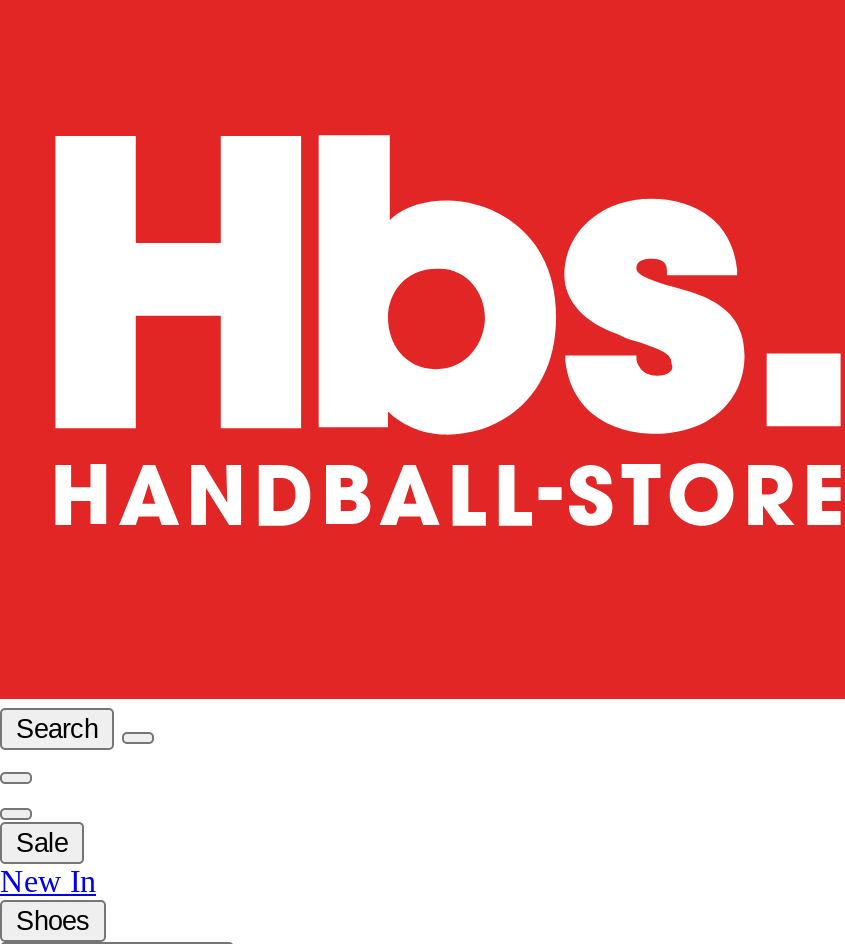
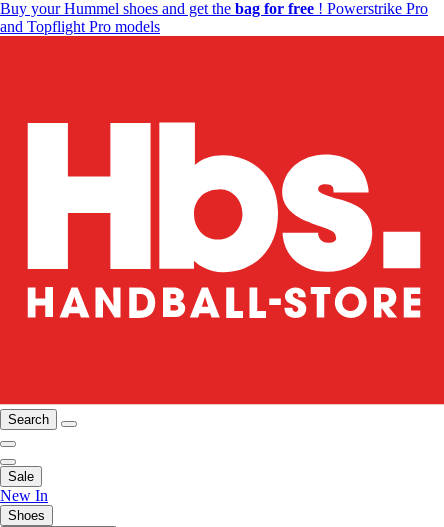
+ Buy your Hummel shoes and get the bag for free! Powerstrike Pro
+ and Topflight Pro models
